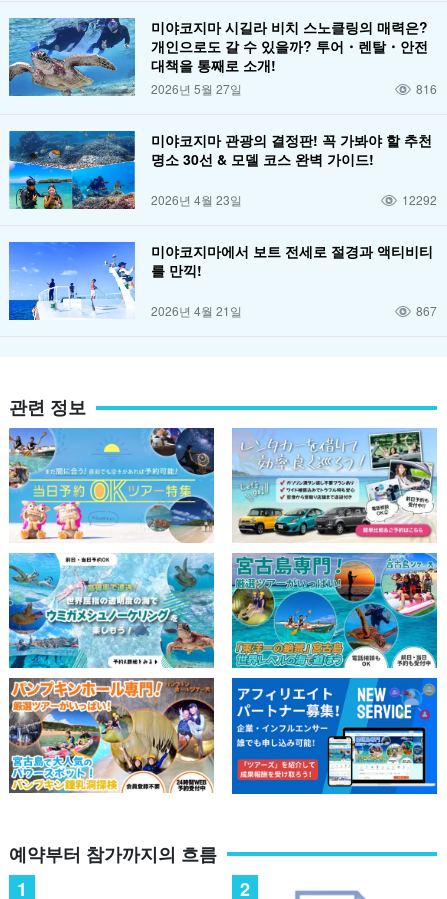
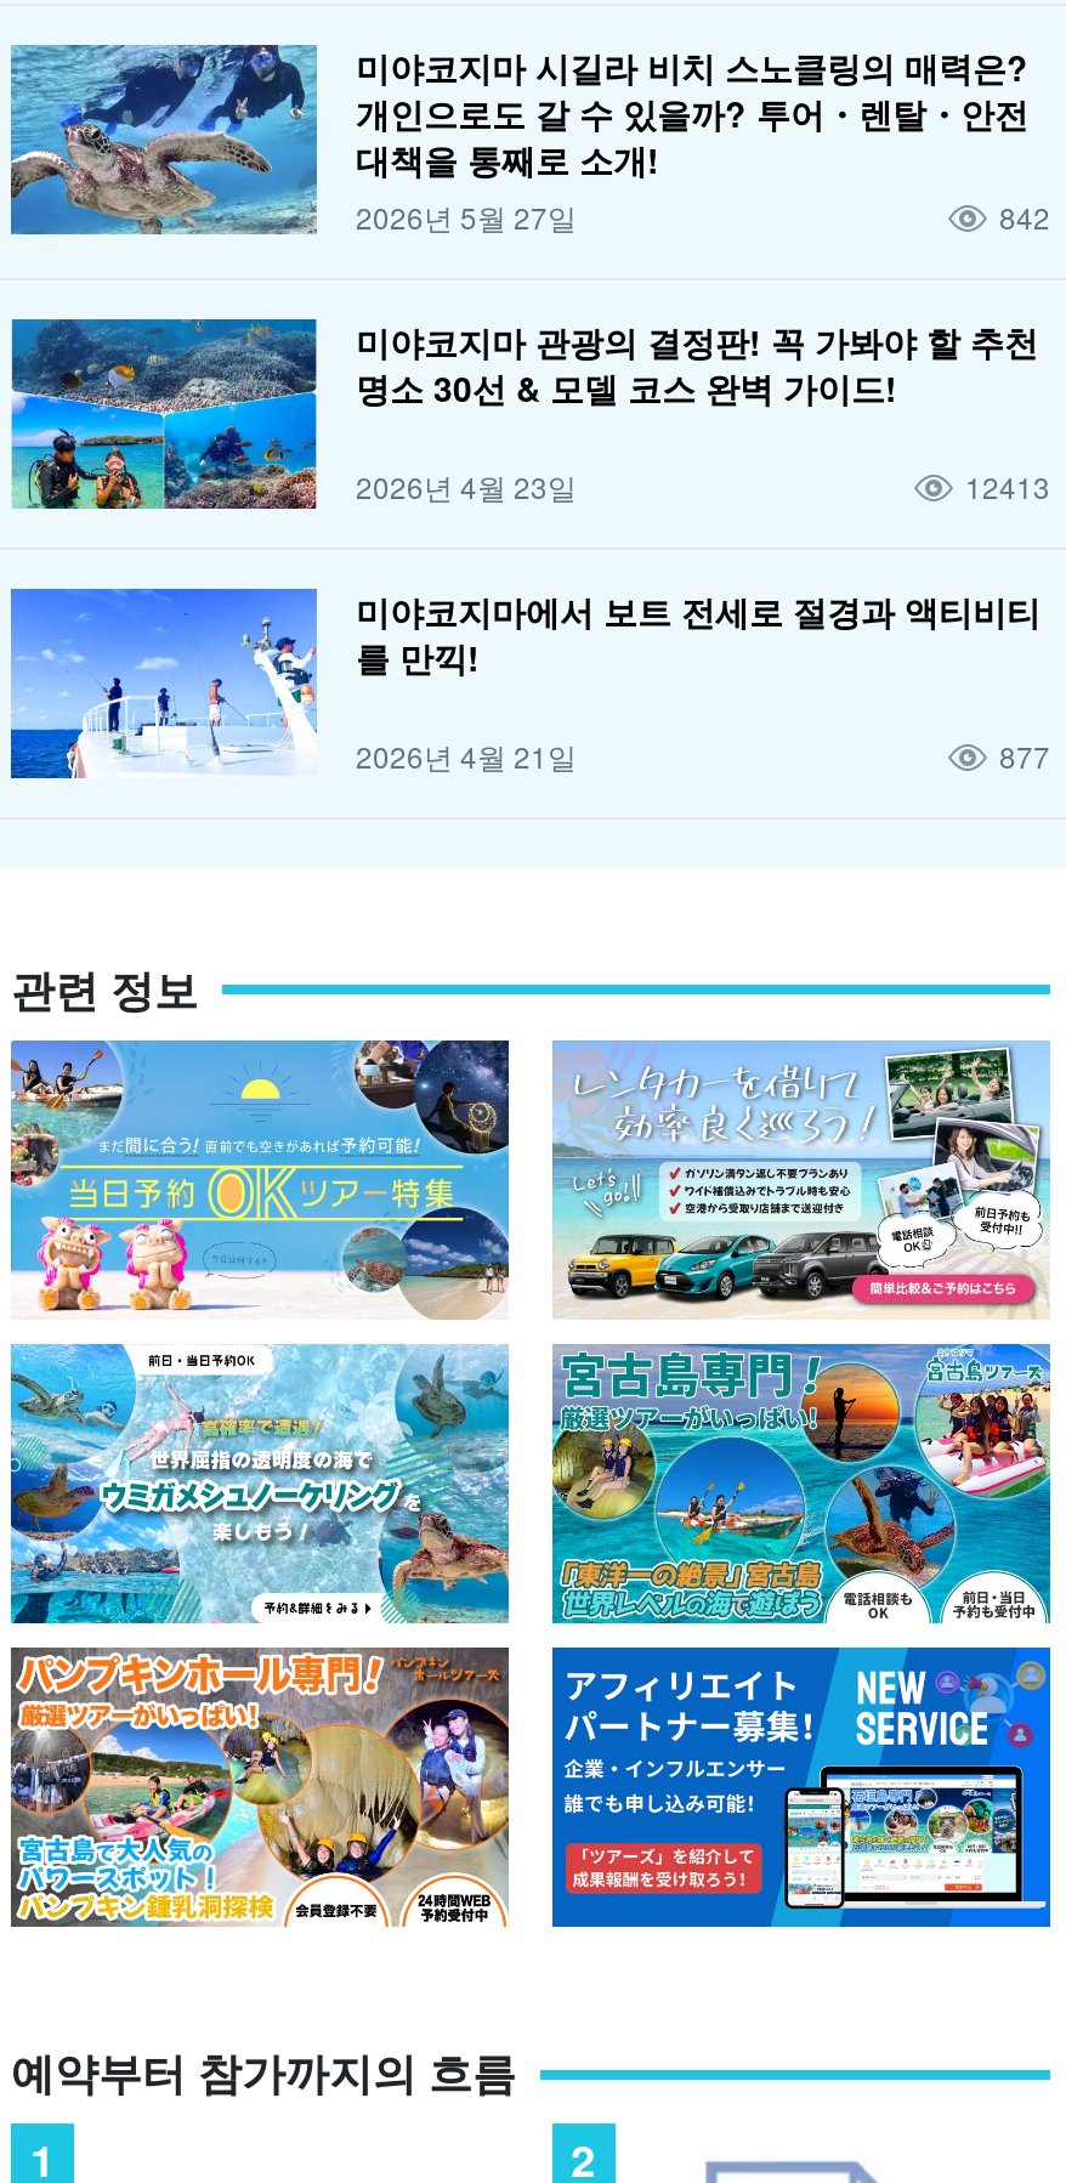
- 816
+ 842

- 12292
+ 12413

- 867
+ 877
